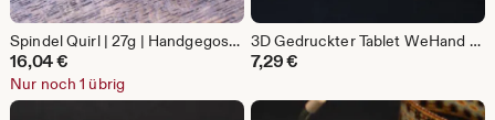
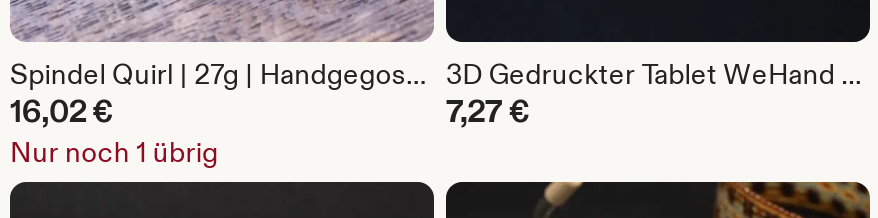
- 16,04 €
+ 16,02 €

- 7,29 €
+ 7,27 €
